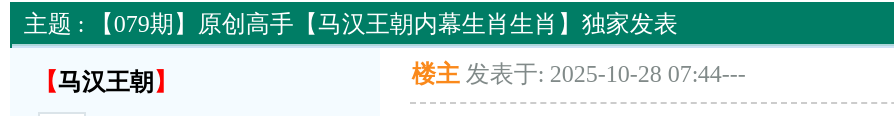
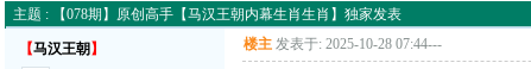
- 主题 : 【079期】原创高手【马汉王朝内幕生肖生肖】独家发表
+ 主题 : 【078期】原创高手【马汉王朝内幕生肖生肖】独家发表
